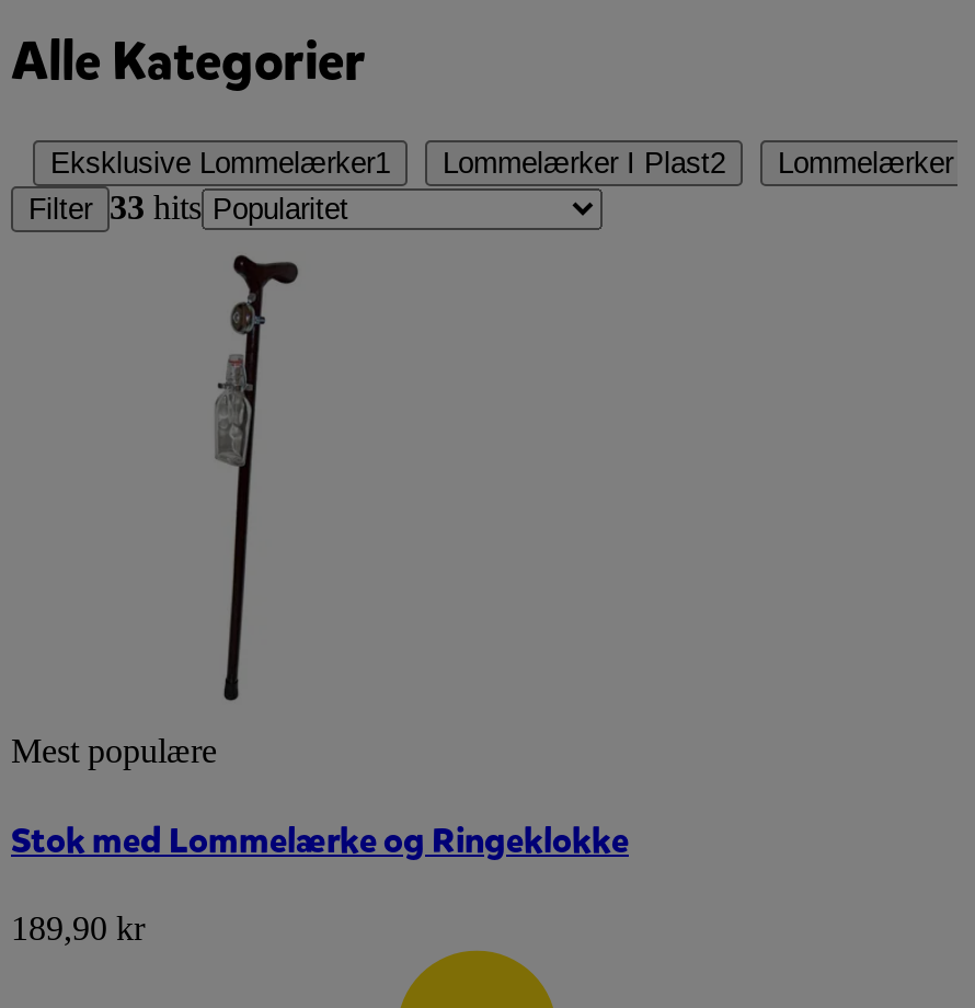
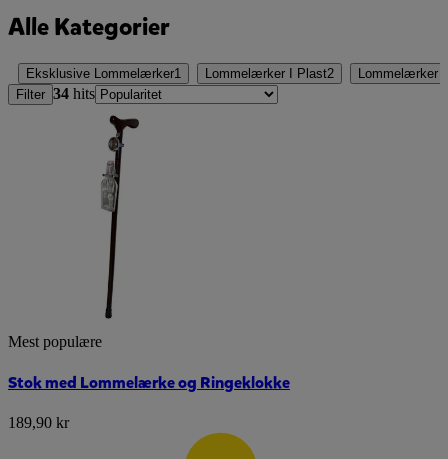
- Filter 33hits
+ Filter 34hits
